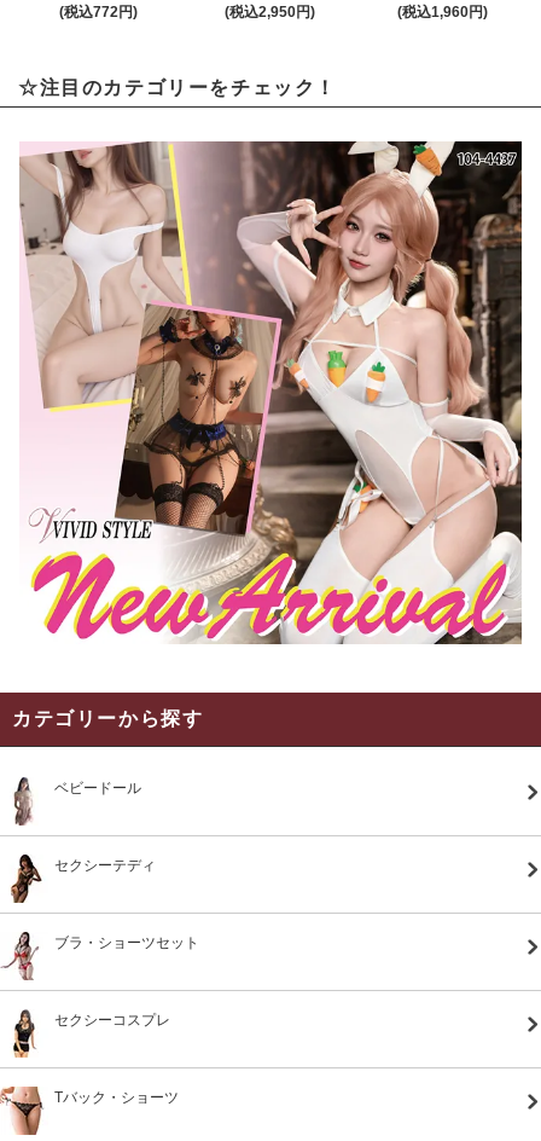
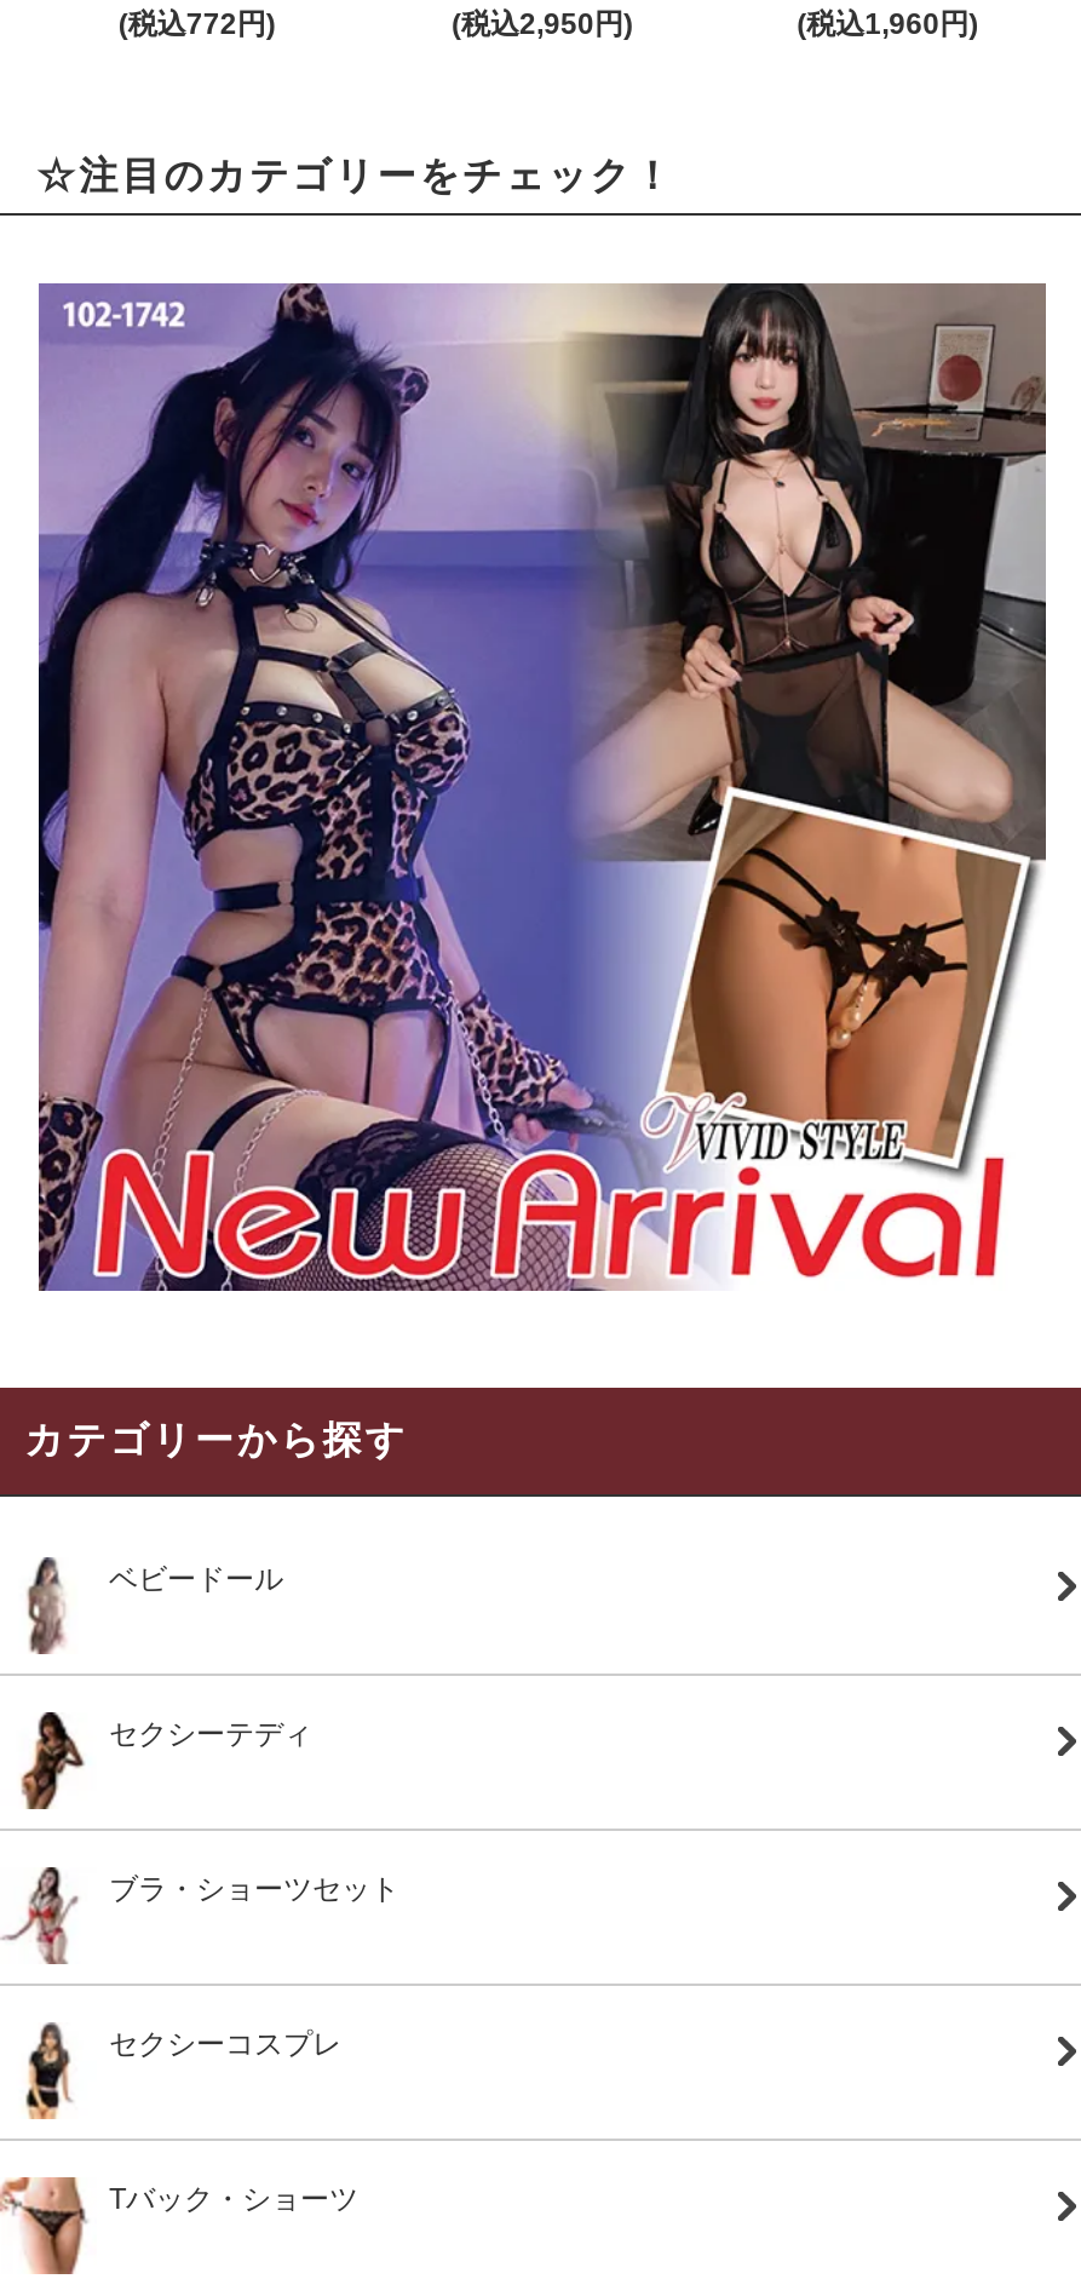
- [image]
+ [image]
